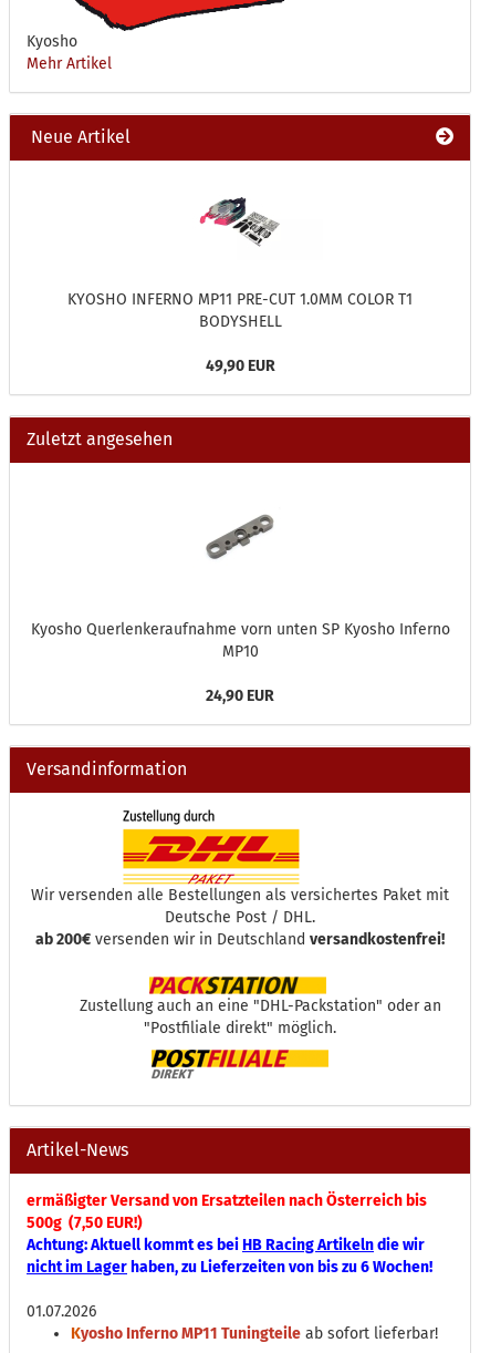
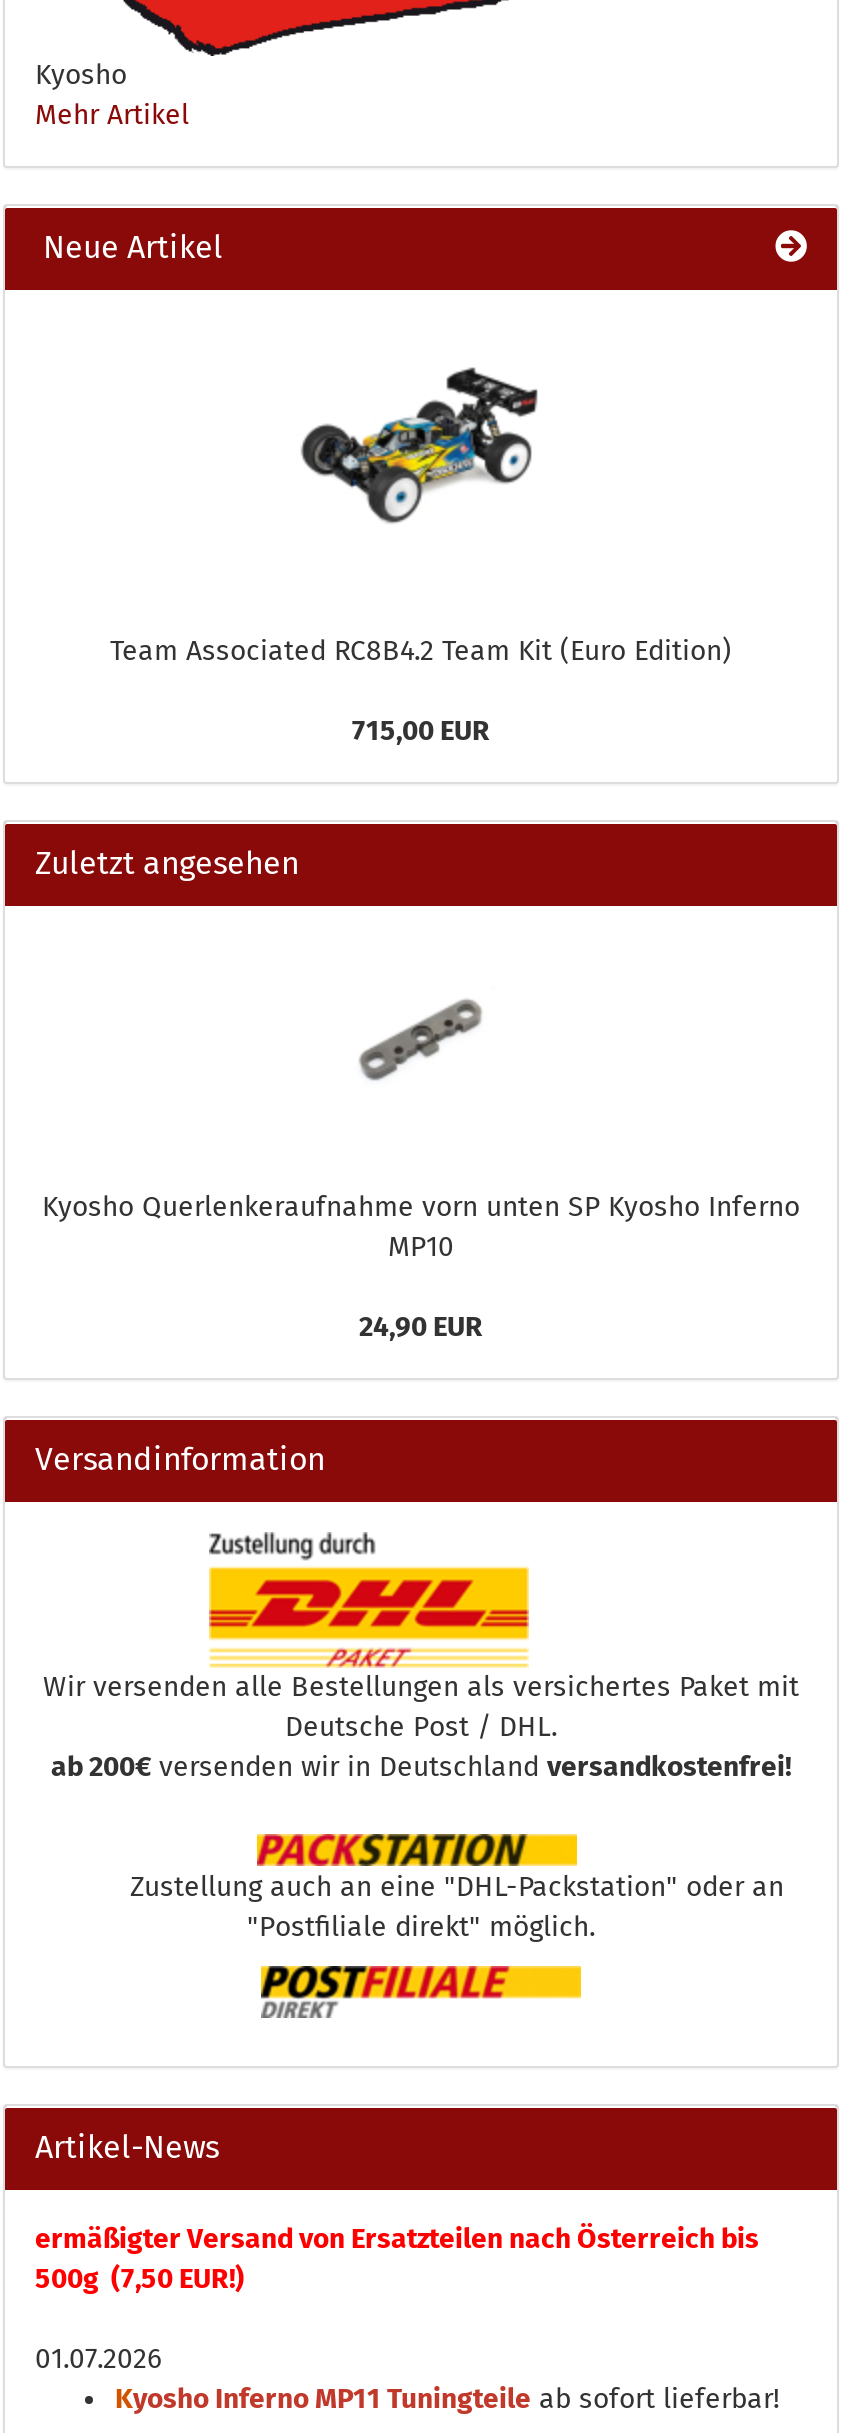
- [image]
+ [image]

- KYOSHO INFERNO MP11 PRE-CUT 1.0MM COLOR T1
- BODYSHELL
+ Team Associated RC8B4.2 Team Kit (Euro Edition)

- 49,90 EUR
+ 715,00 EUR

moved down: [image] | Zuletzt angesehen | Kyosho Querlenkeraufnahme vorn unten SP Kyosho Inferno | ... | ermäßigter Versand von Ersatzteilen nach Österreich bis | 500g (7,50 EUR!)

- Achtung: Aktuell kommt es bei HB Racing Artikeln die wir
- nicht im Lager haben, zu Lieferzeiten von bis zu 6 Wochen!
